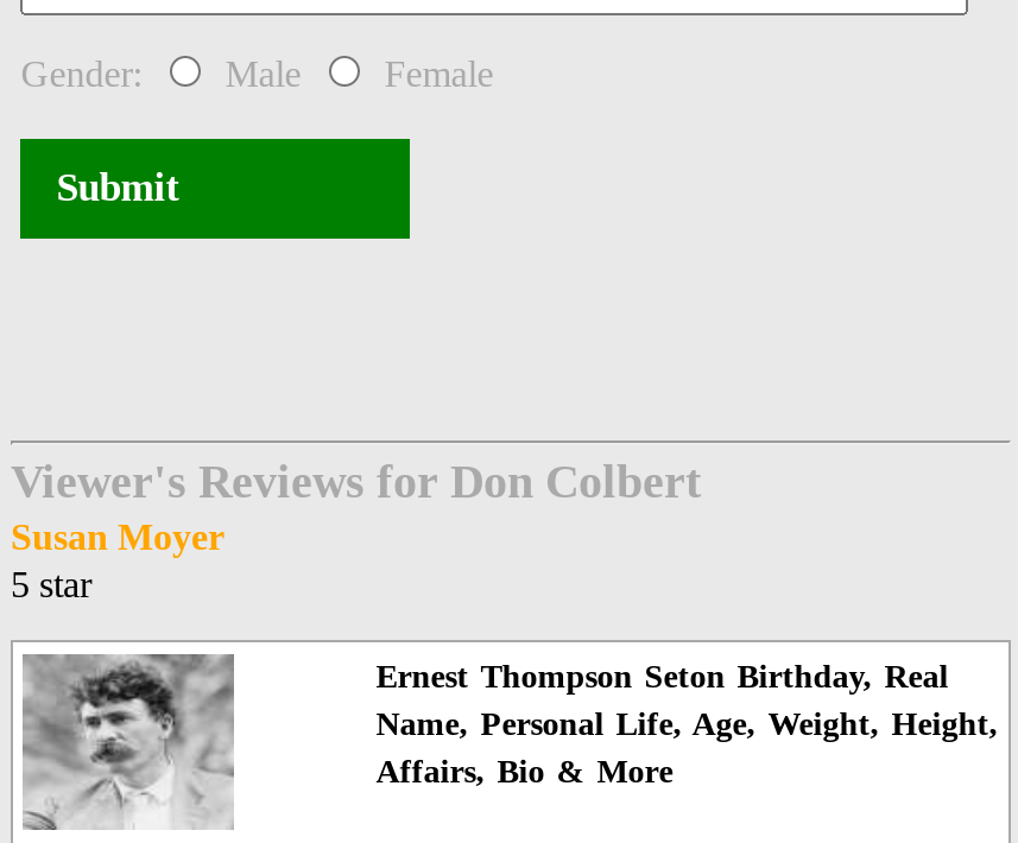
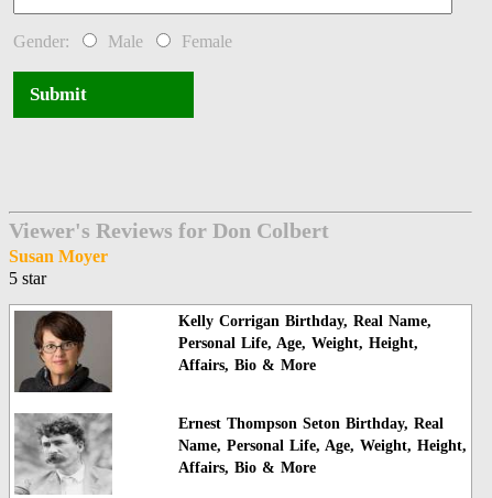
+ [image]

+ Kelly Corrigan Birthday, Real Name,
+ Personal Life, Age, Weight, Height,
+ Affairs, Bio & More
